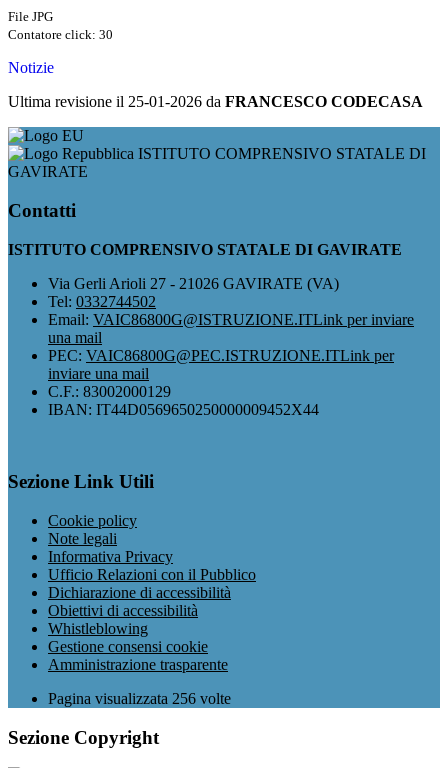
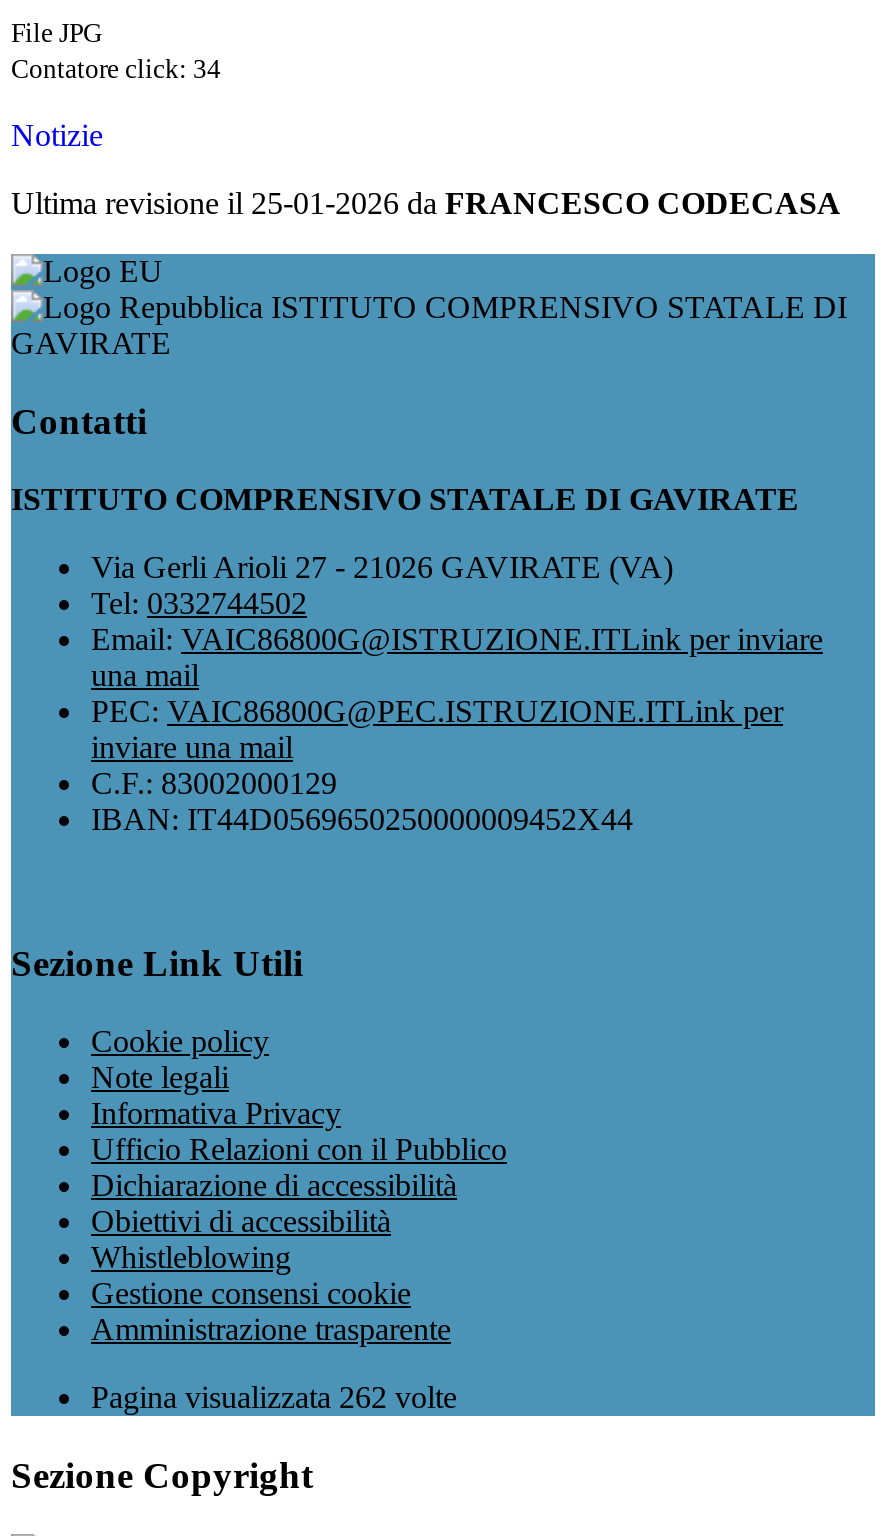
- Contatore click: 30
+ Contatore click: 34

- Pagina visualizzata 256 volte
+ Pagina visualizzata 262 volte
